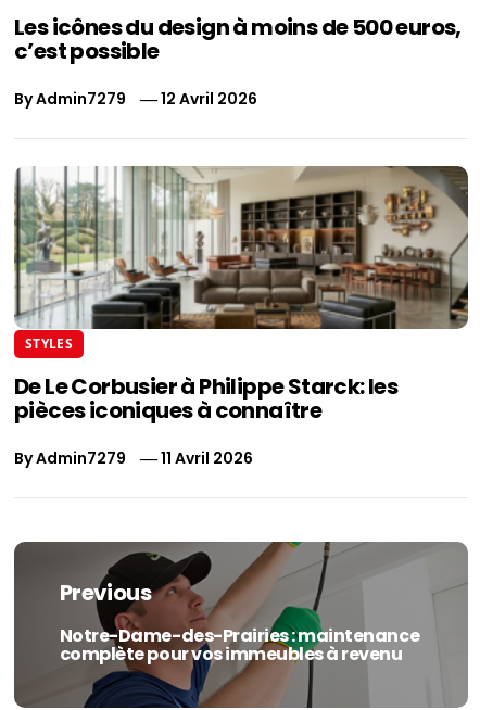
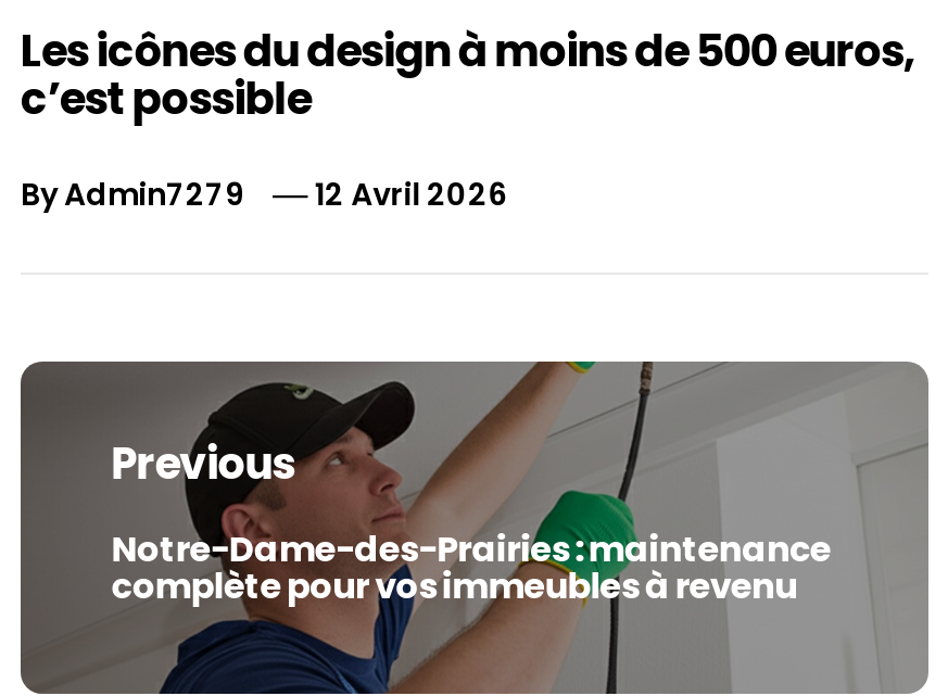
- [image]
- STYLES
- De Le Corbusier à Philippe Starck: les
- pièces iconiques à connaître
- ByAdmin7279
- 11 Avril 2026
